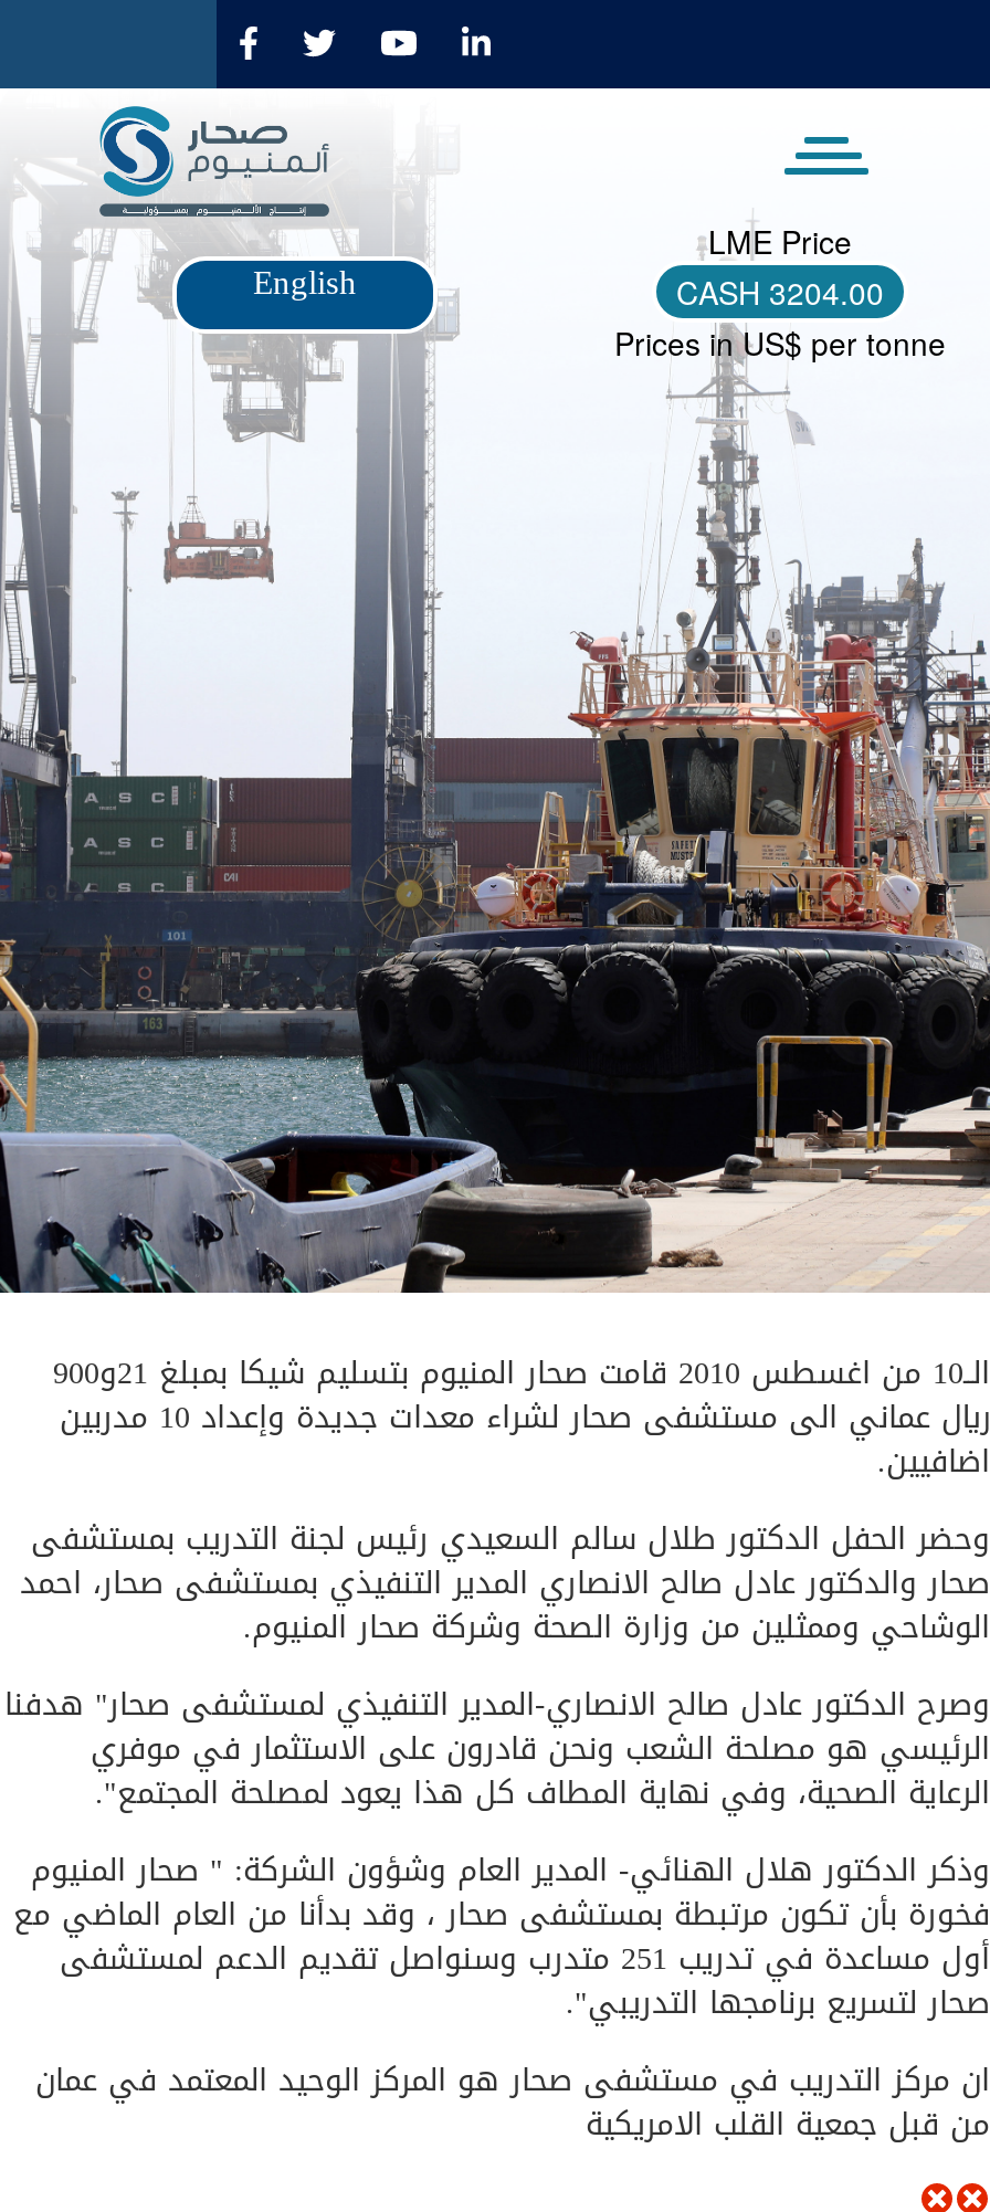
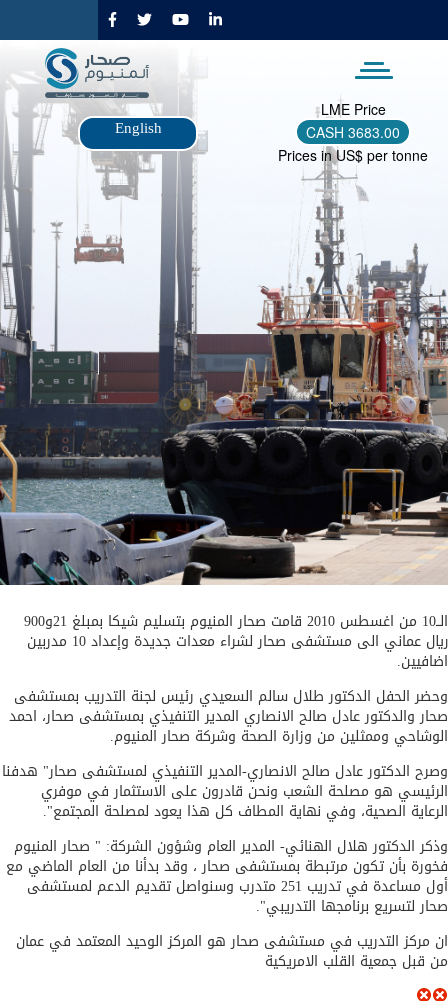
- CASH3204.00
+ CASH3683.00
